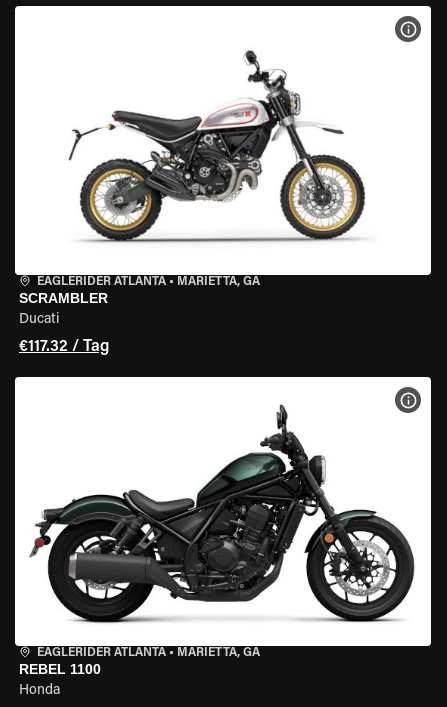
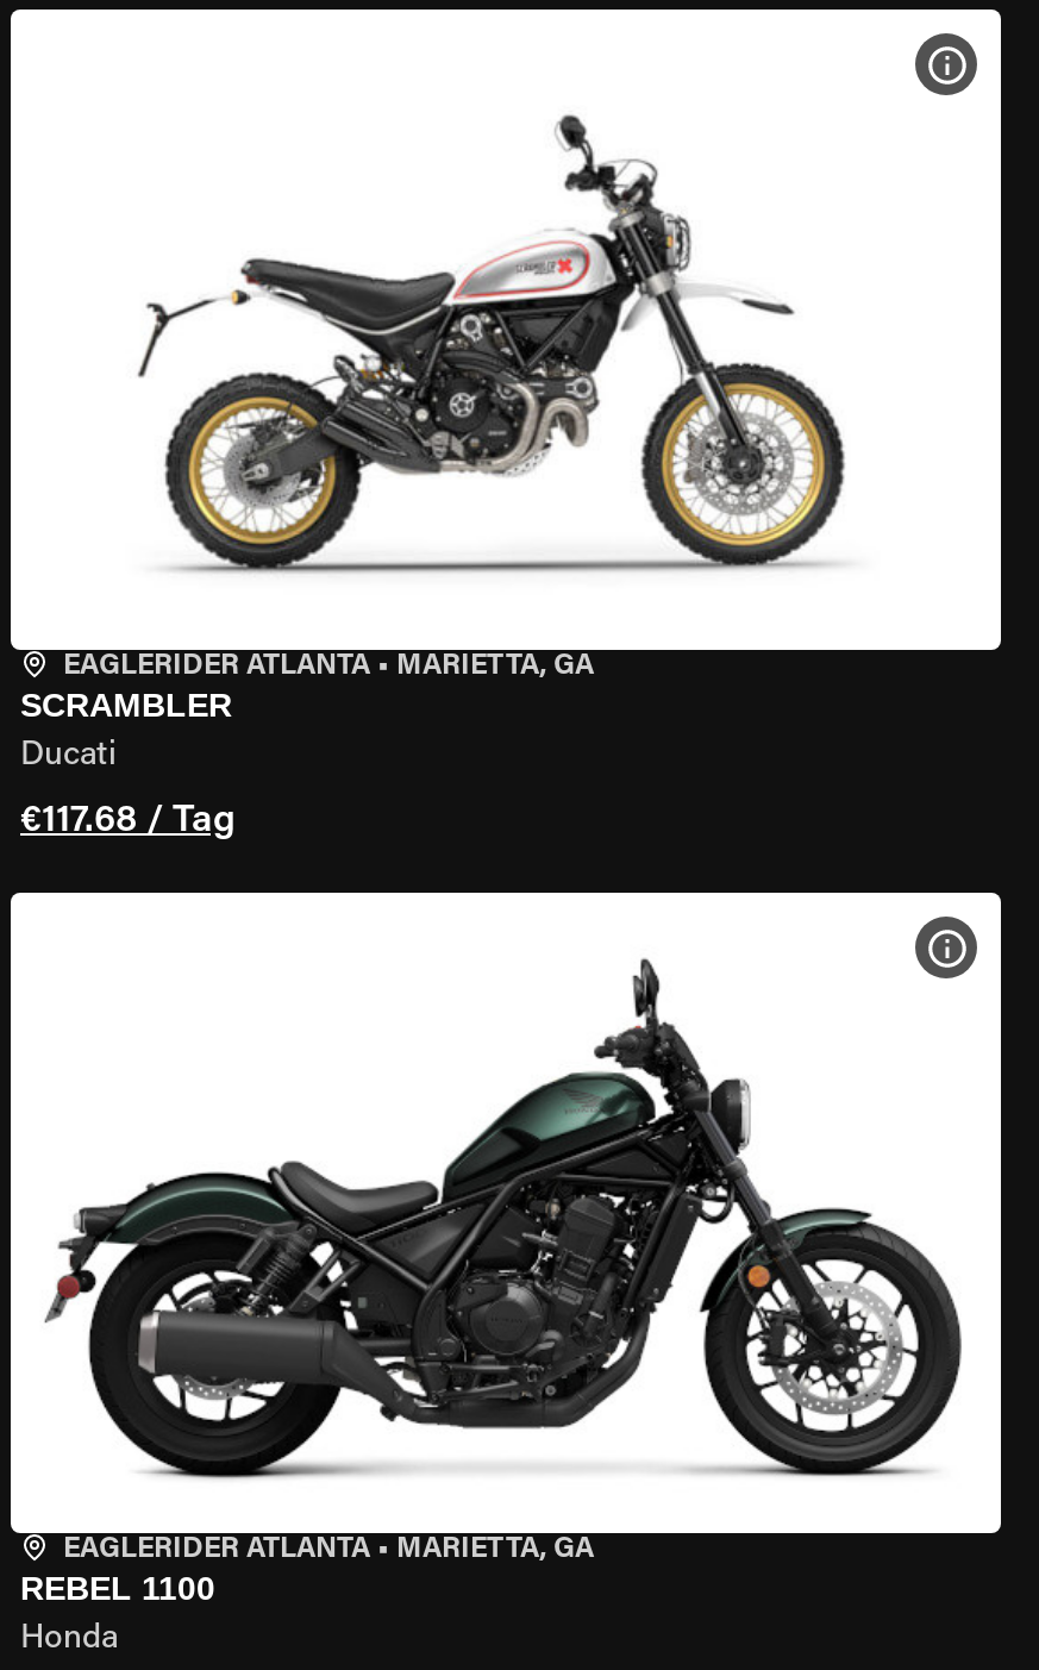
- €117.32 / Tag
+ €117.68 / Tag
